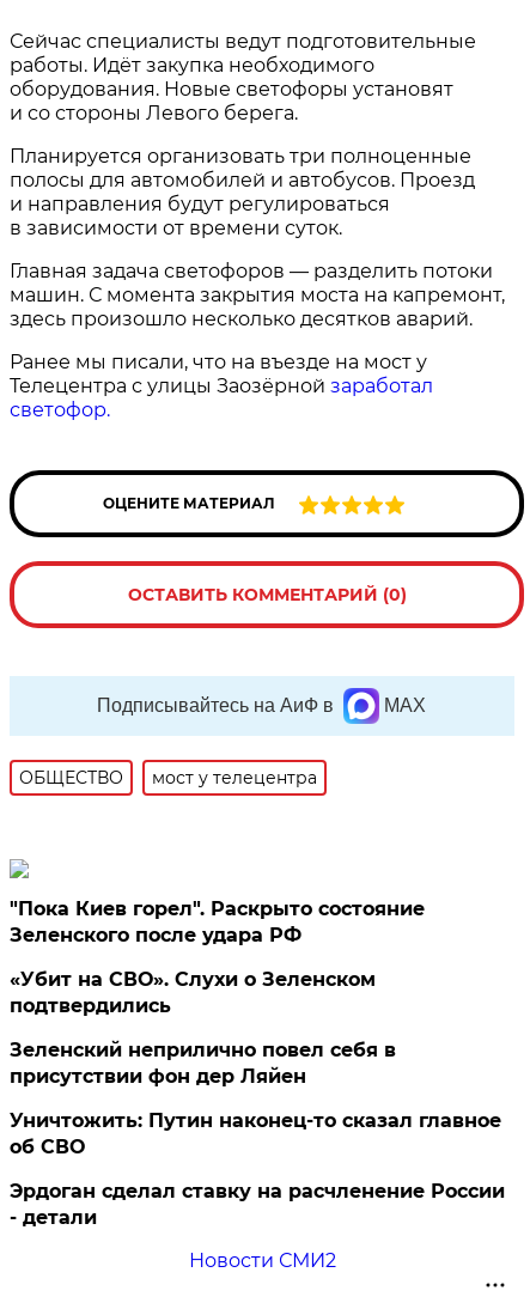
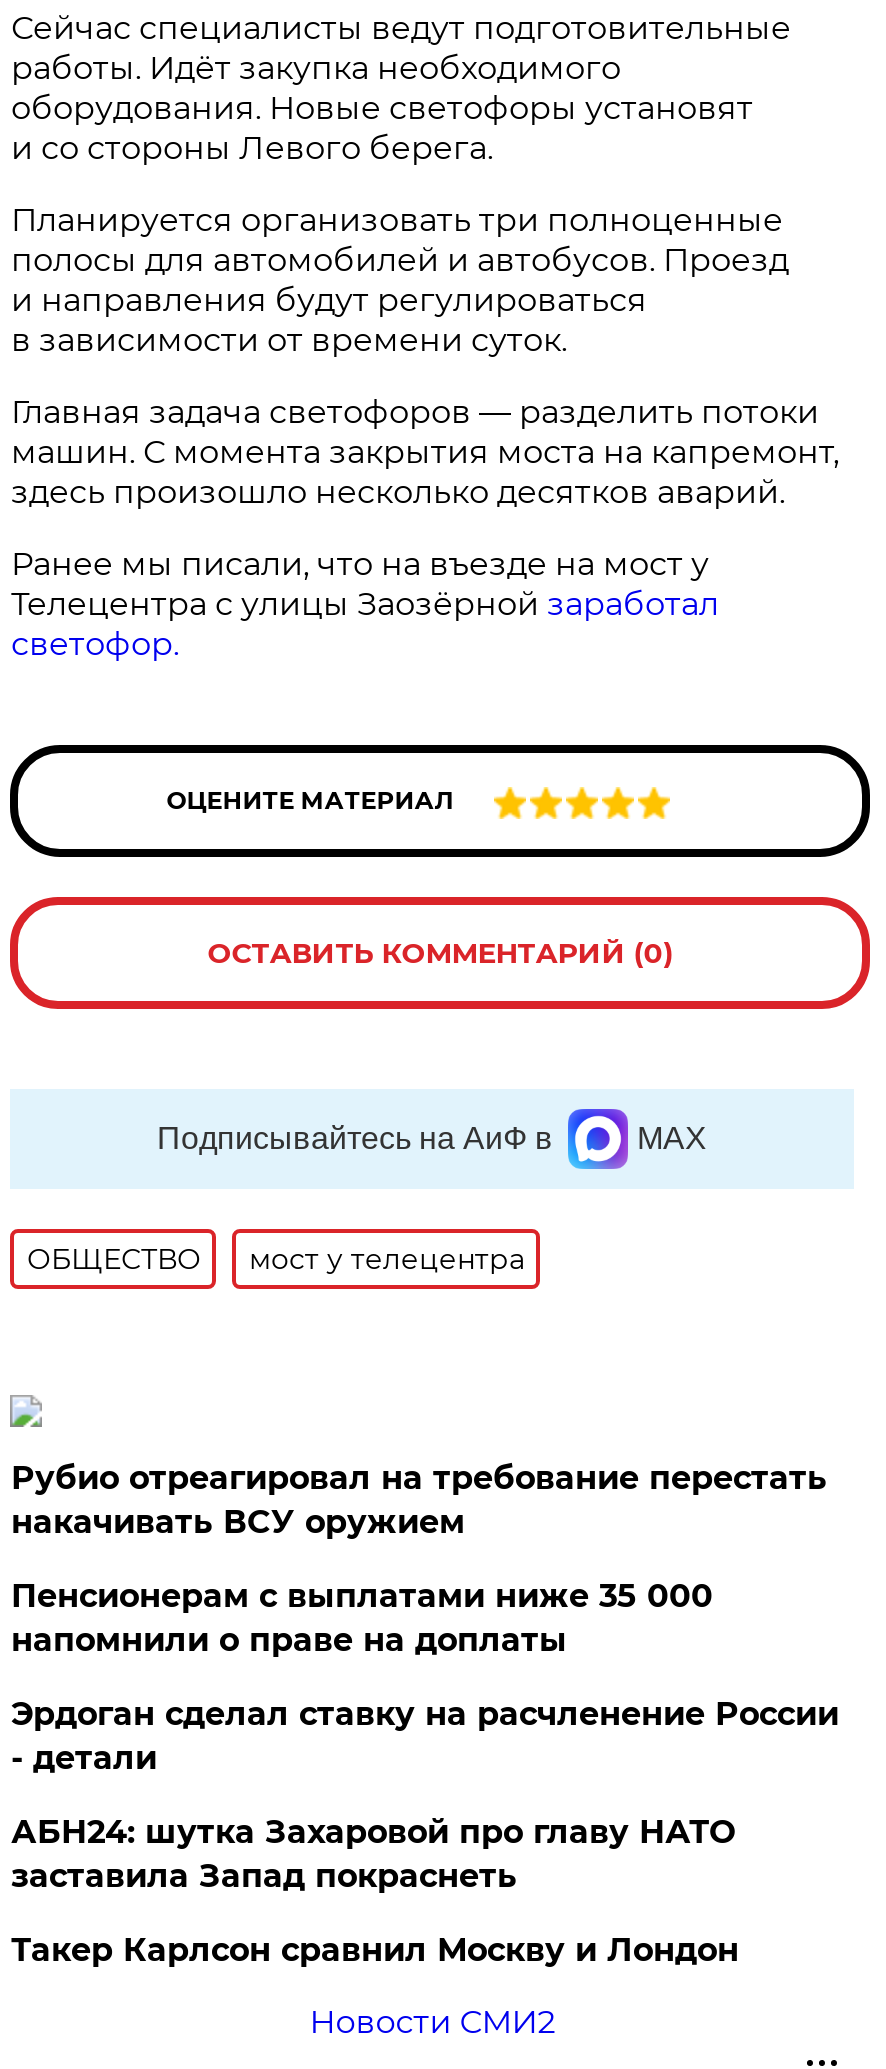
- "Пока Киев горел". Раскрыто состояние
- Зеленского после удара РФ
- «Убит на СВО». Слухи о Зеленском
- подтвердились
- Зеленский неприлично повел cебя в
- присутствии фон дер Ляйен
- Уничтожить: Путин наконец-то сказал главное
- об СВО
+ Рубио отреагировал на требование перестать
+ накачивать ВСУ оружием
+ Пенсионерам с выплатами ниже 35 000
+ напомнили о праве на доплаты

moved up: Эрдоган сделал ставку на расчленение России | - детали

+ АБН24: шутка Захаровой про главу НАТО
+ заставила Запад покраснеть
+ Такер Карлсон сравнил Москву и Лондон
